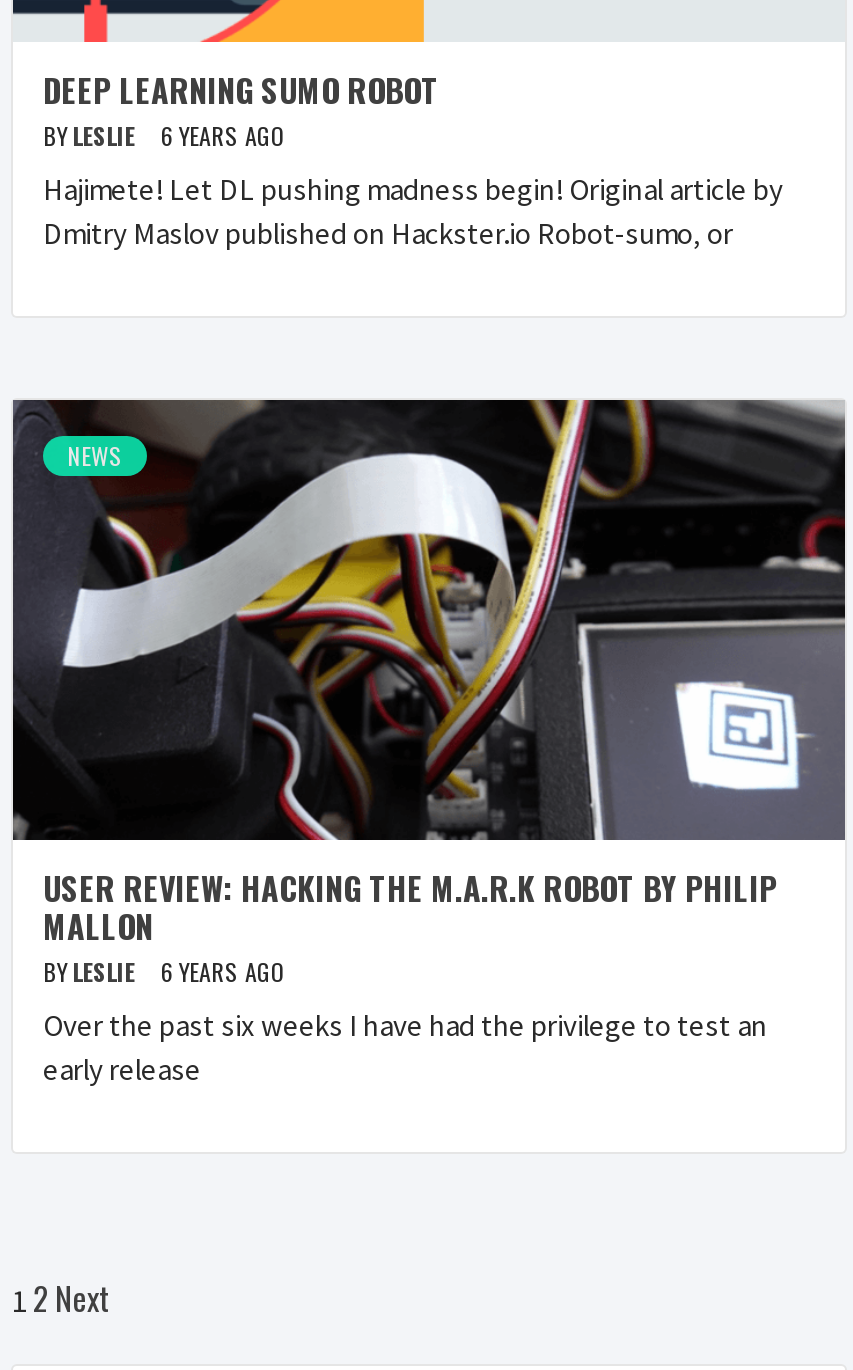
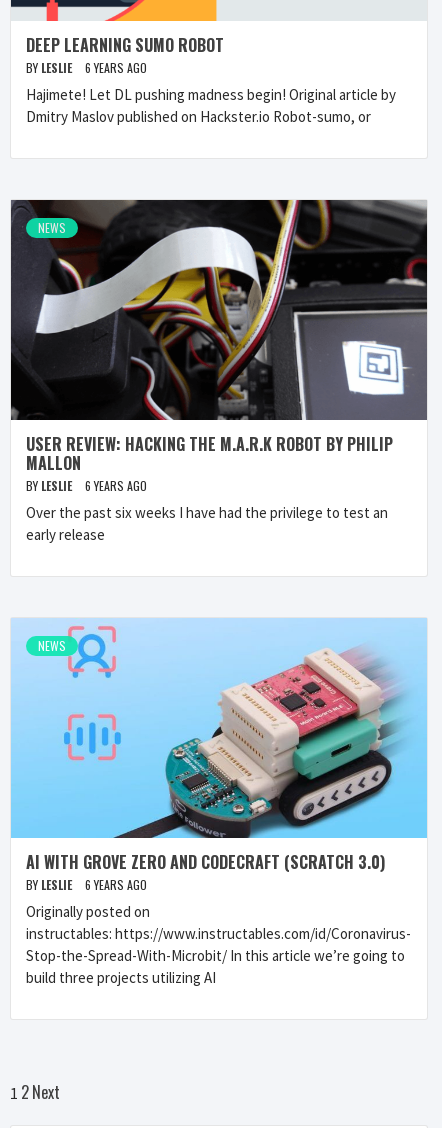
+ [image]
+ NEWS

+ AI WITH GROVE ZERO AND CODECRAFT (SCRATCH 3.0)
+ BY LESLIE 6 YEARS AGO
+ Originally posted on
+ instructables: https://www.instructables.com/id/Coronavirus-
+ Stop-the-Spread-With-Microbit/ In this article we’re going to
+ build three projects utilizing AI
